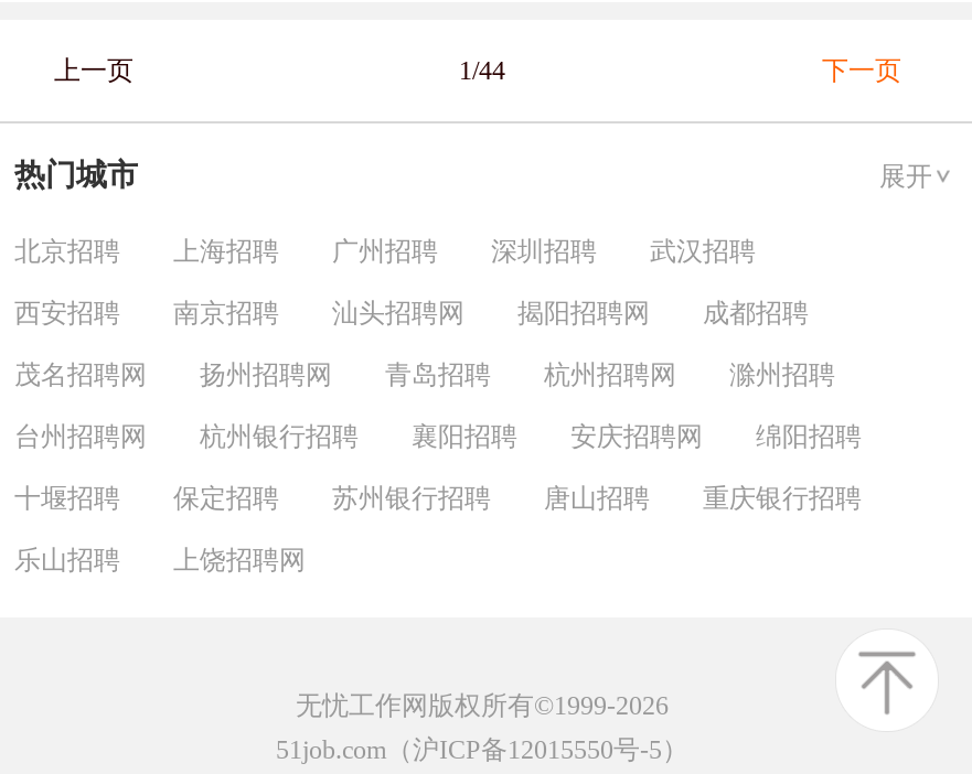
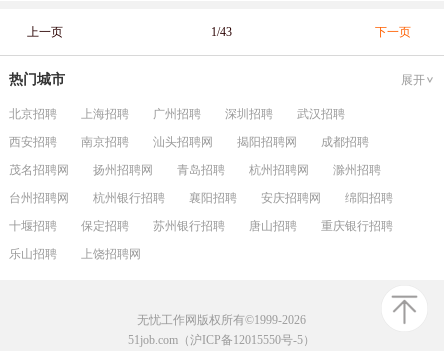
- 1/44
+ 1/43
